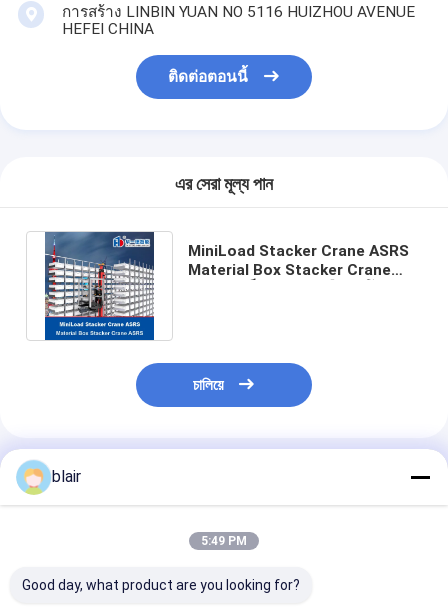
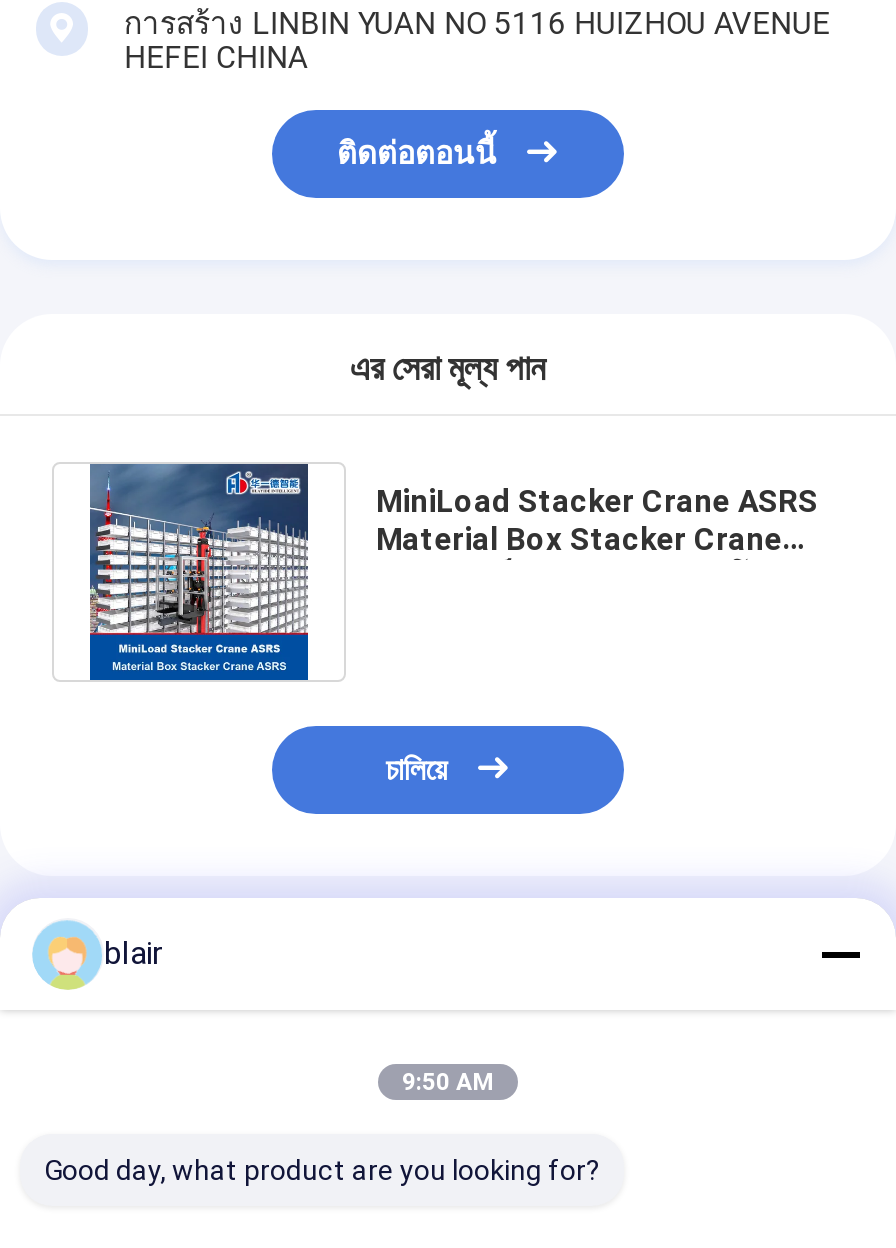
- 5:49 PM
+ 9:50 AM
